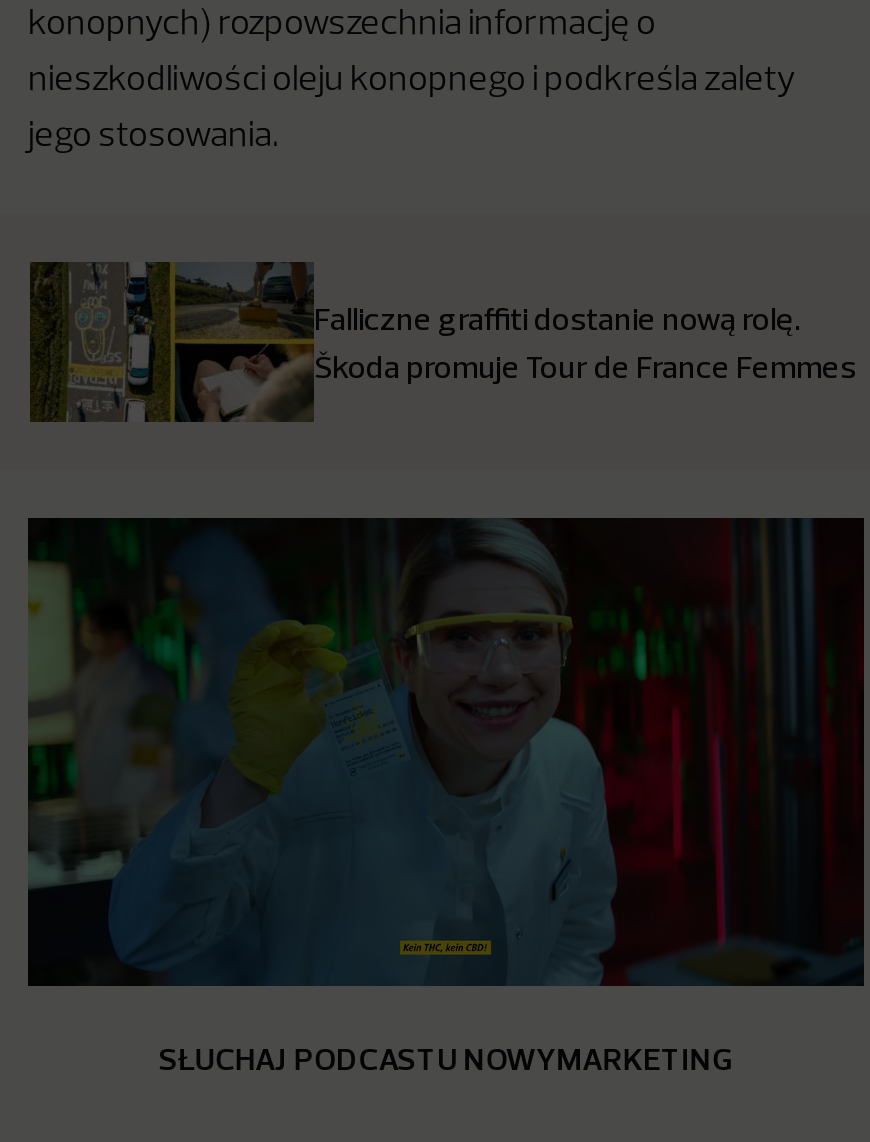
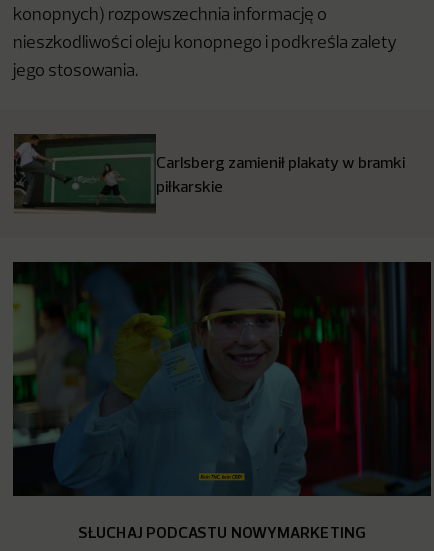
- [image]
- Falliczne graffiti dostanie nową rolę.
- Škoda promuje Tour de France Femmes
+ [image]
+ Carlsberg zamienił plakaty w bramki
+ piłkarskie
